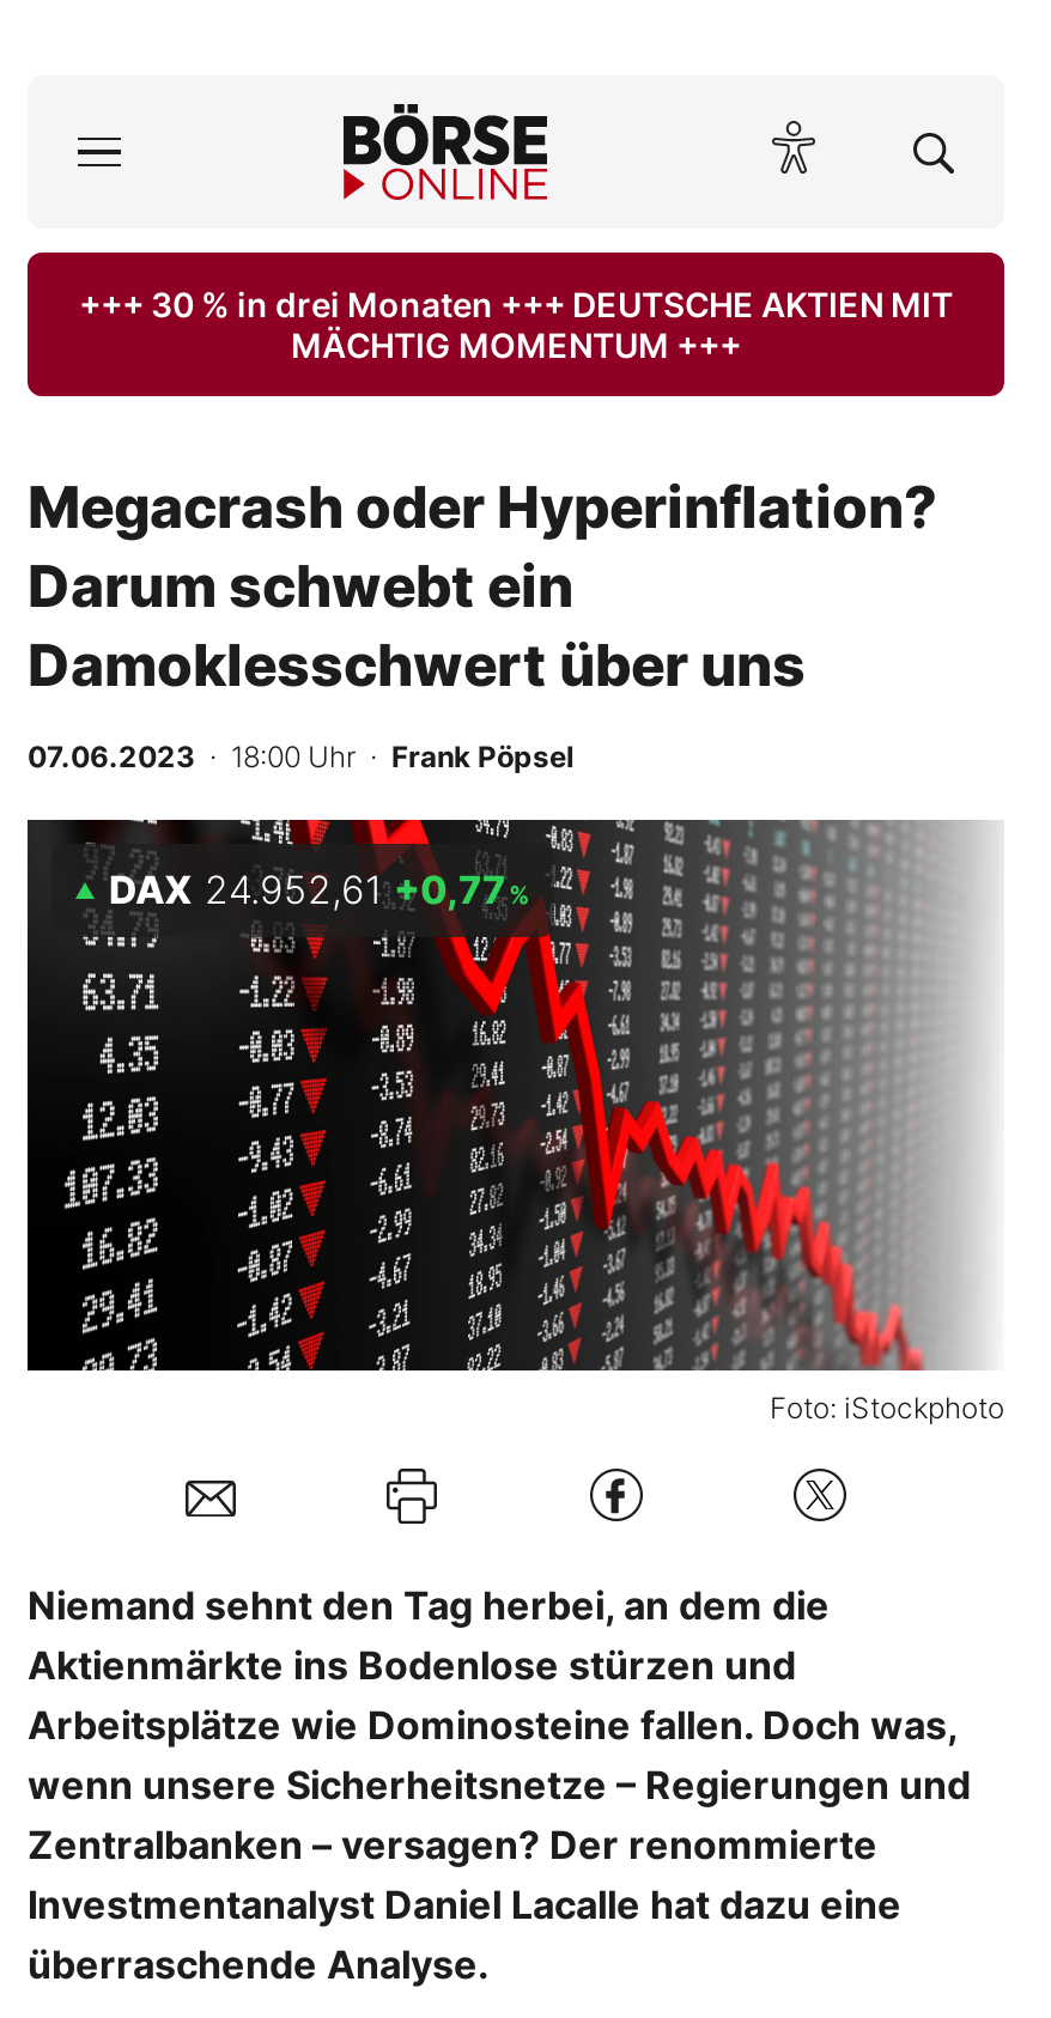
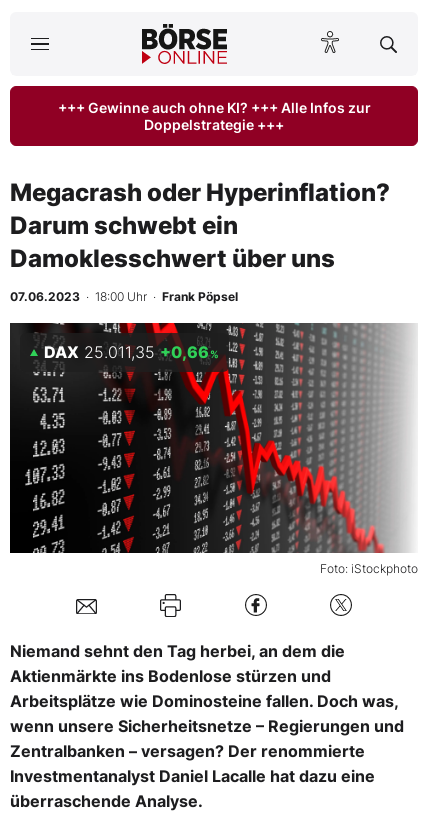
- +++ 30 % in drei Monaten +++ DEUTSCHE AKTIEN MIT
- MÄCHTIG MOMENTUM +++
+ +++ Gewinne auch ohne KI? +++ Alle Infos zur
+ Doppelstrategie +++

- DAX 24.952,61 +0,77%
+ DAX 25.011,35 +0,66%
